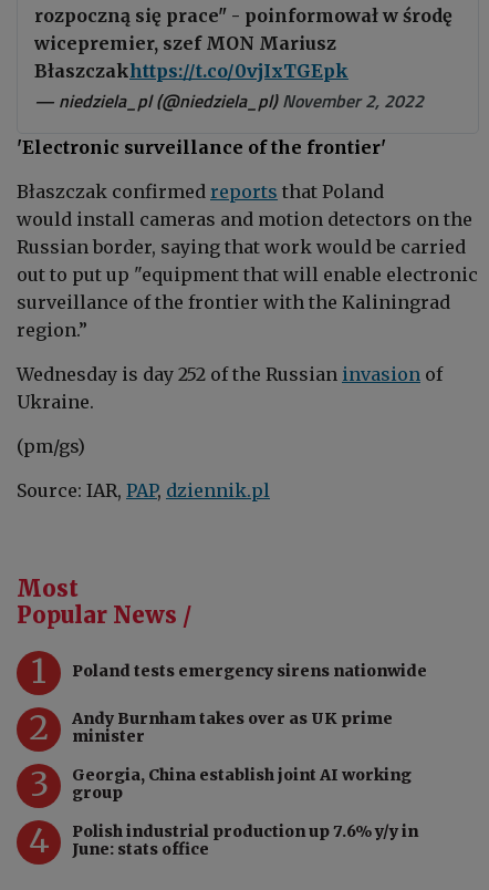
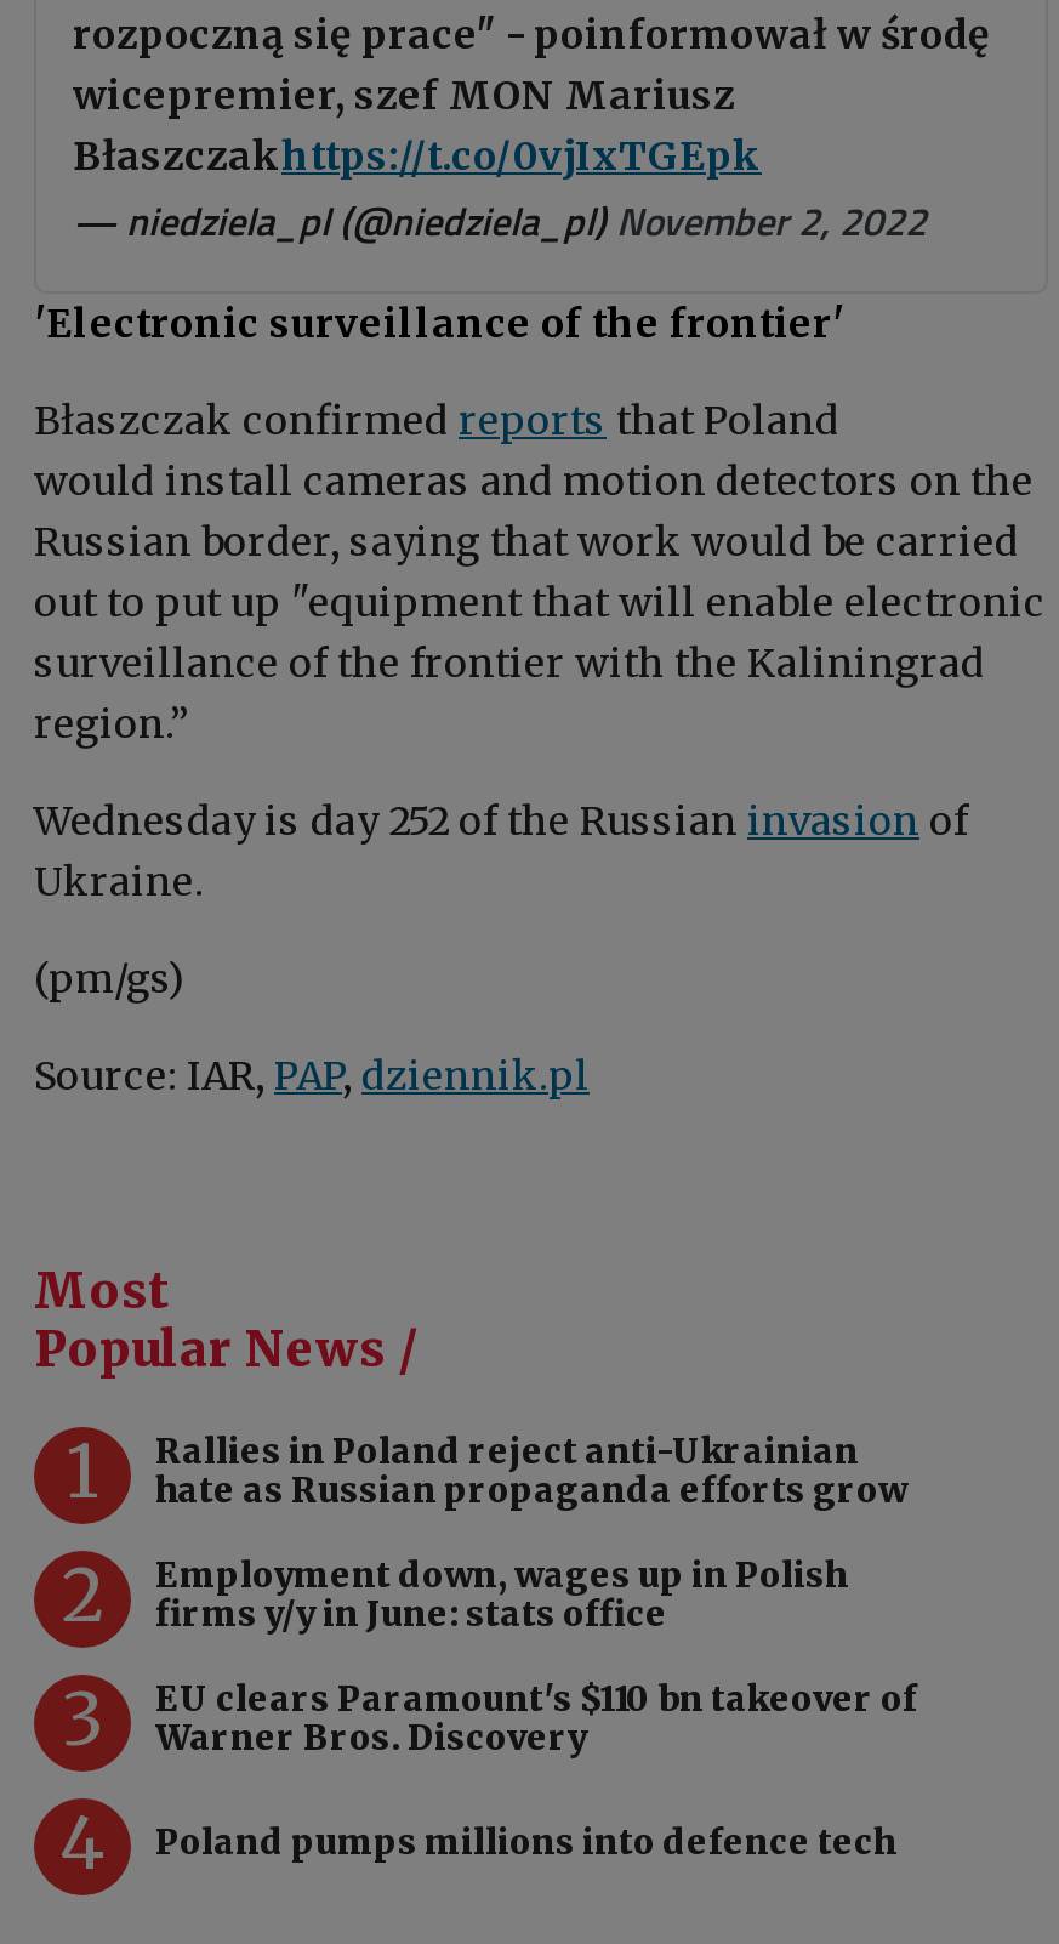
- Poland tests emergency sirens nationwide
+ Rallies in Poland reject anti-Ukrainian
+ hate as Russian propaganda efforts grow

- Andy Burnham takes over as UK prime
- minister
+ Employment down, wages up in Polish
+ firms y/y in June: stats office

- Georgia, China establish joint AI working
- group
+ EU clears Paramount's $110 bn takeover of
+ Warner Bros. Discovery

- Polish industrial production up 7.6% y/y in
- June: stats office
+ Poland pumps millions into defence tech
